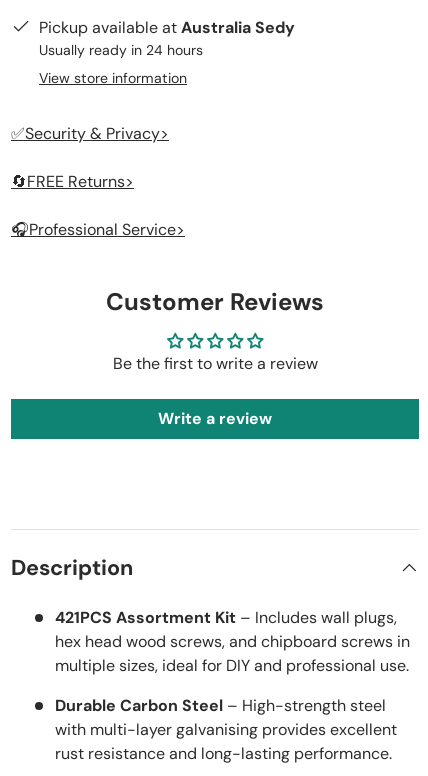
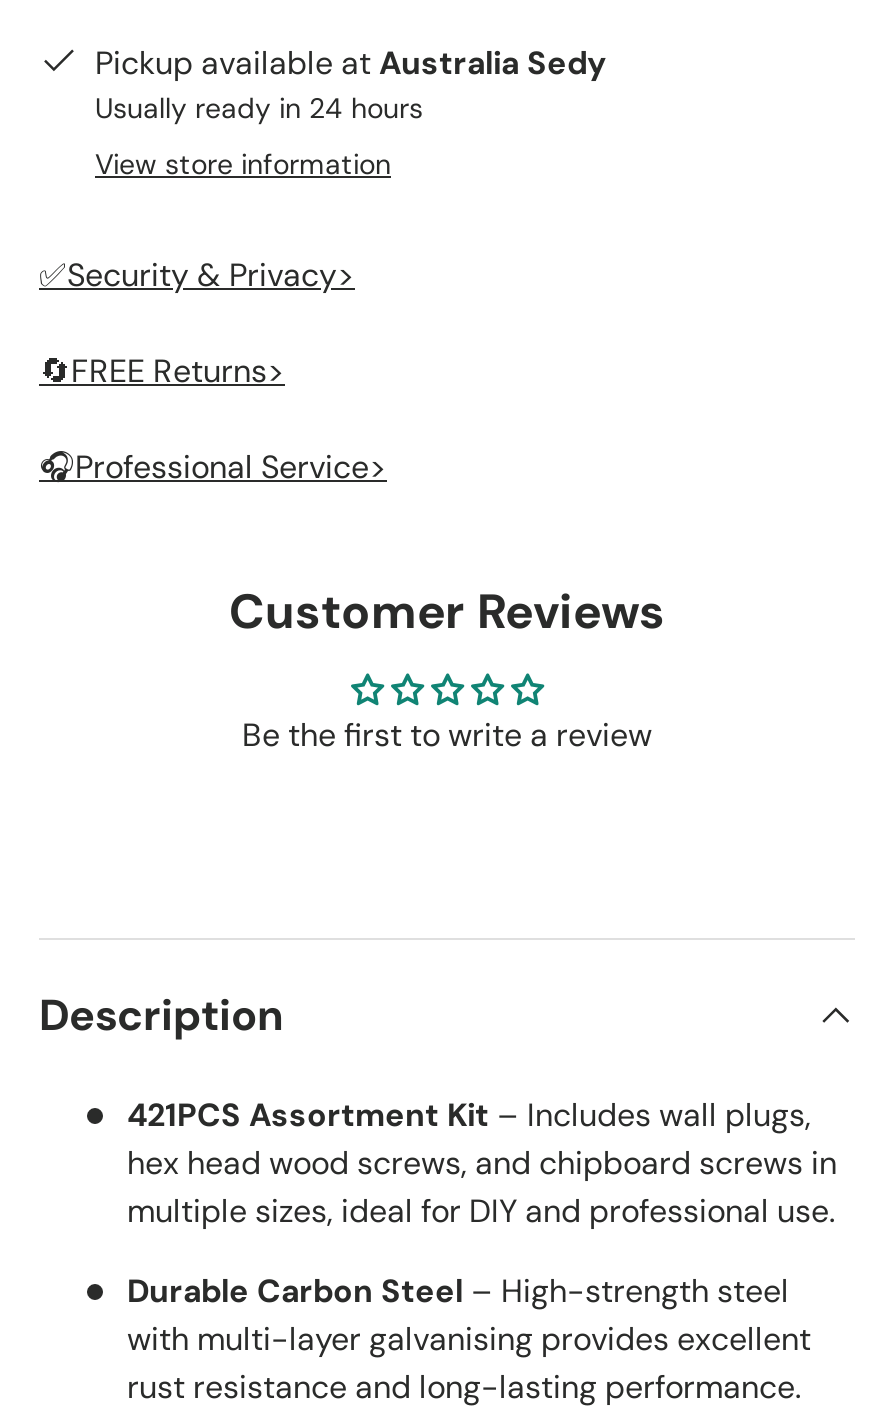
- Write a review
